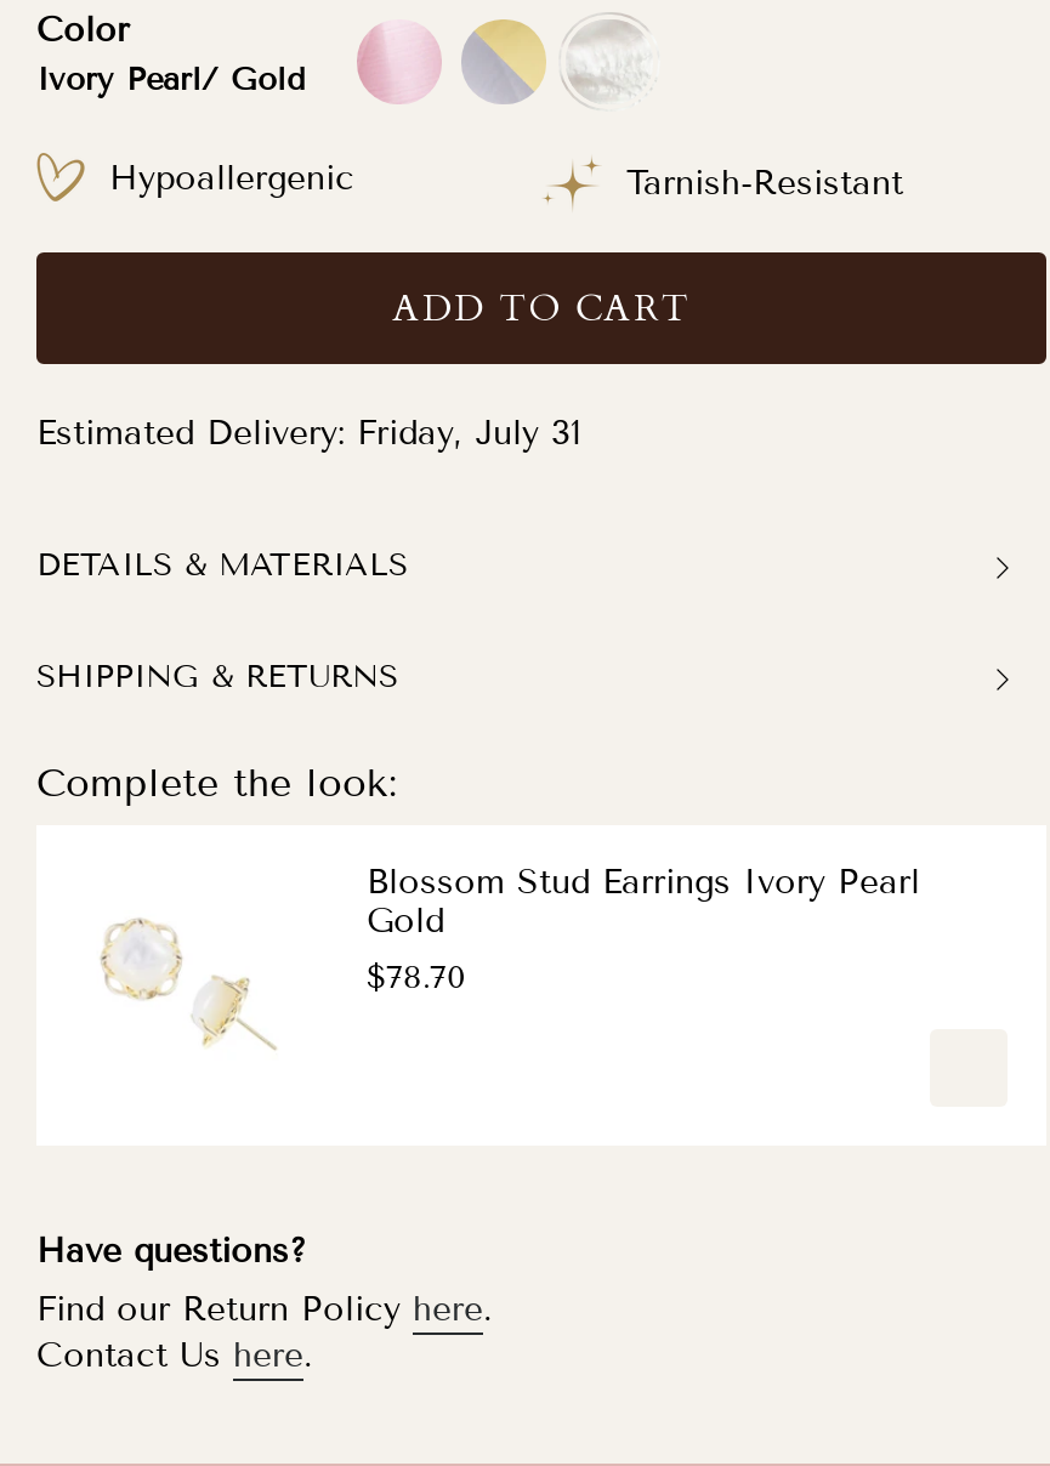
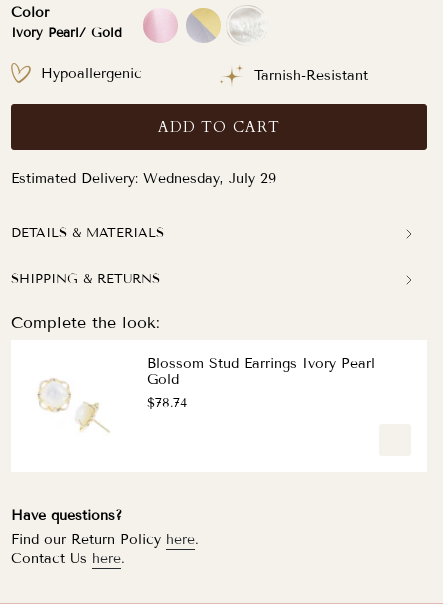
- Estimated Delivery: Friday, July 31
+ Estimated Delivery: Wednesday, July 29

- $78.70
+ $78.74
